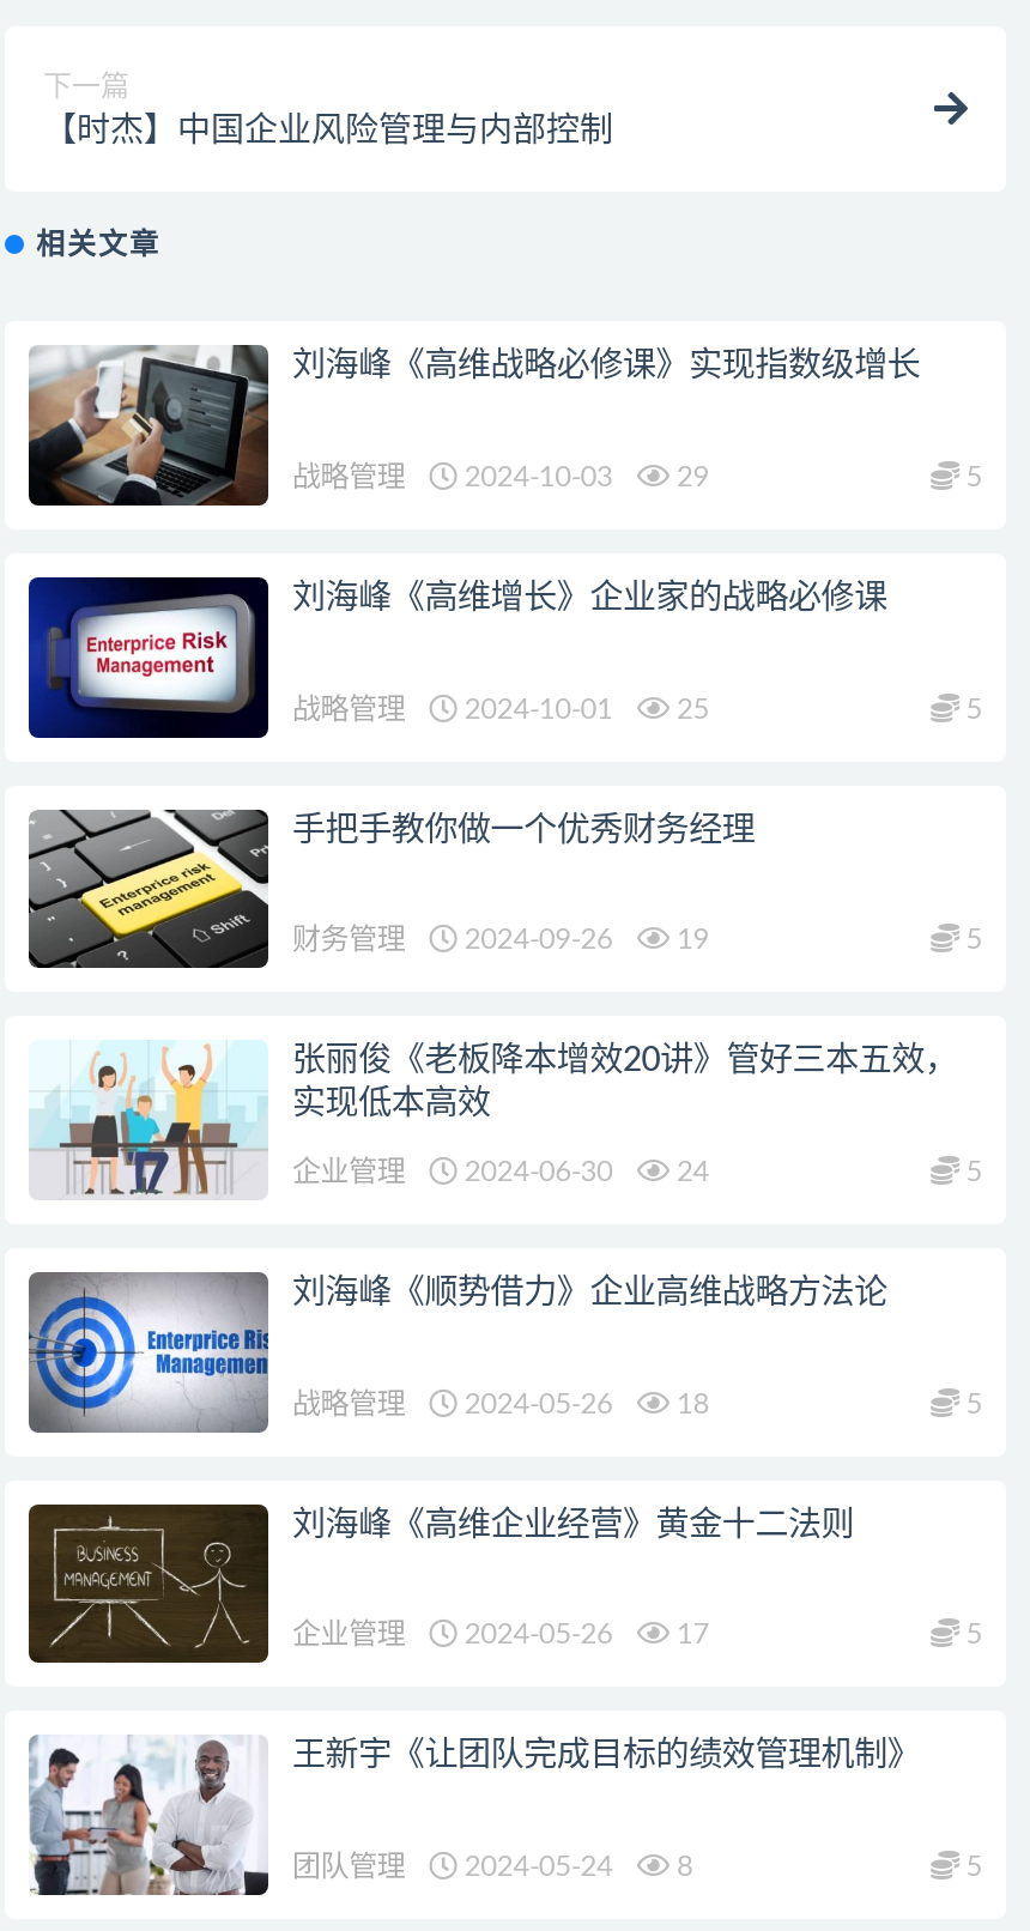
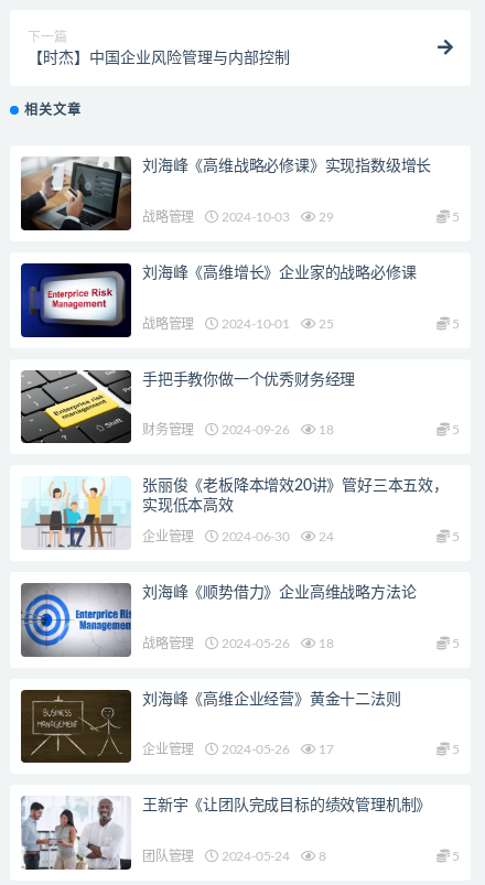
- 财务管理 2024-09-26 19
+ 财务管理 2024-09-26 18
